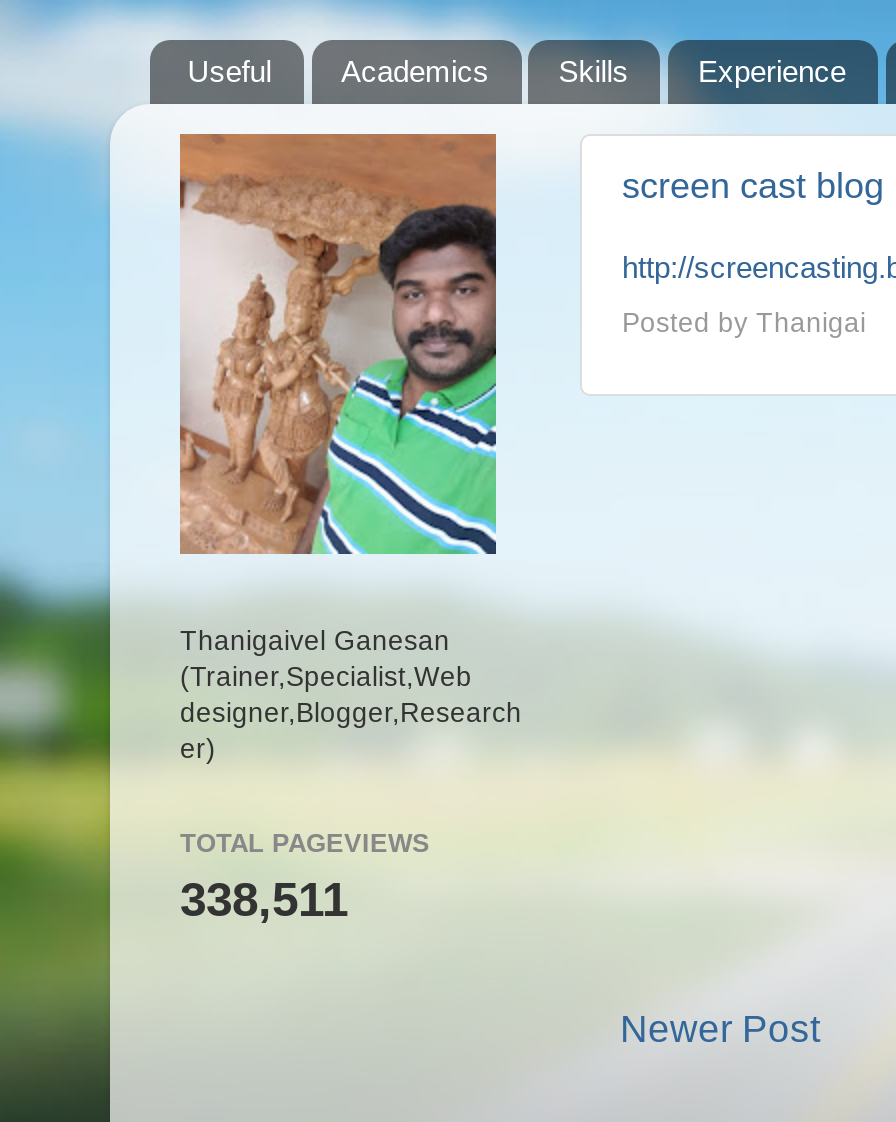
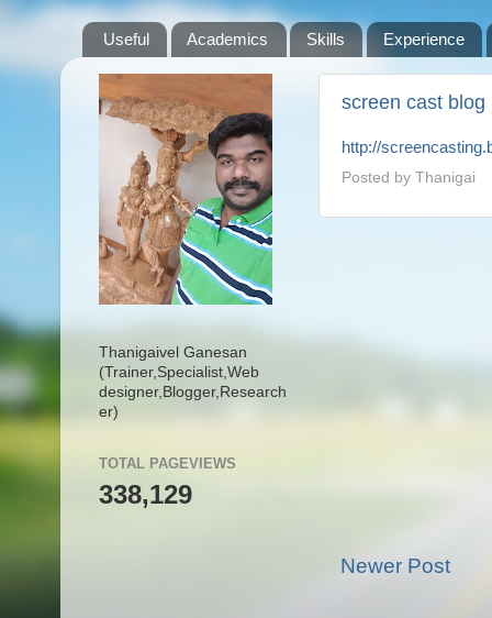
- 338,511
+ 338,129
